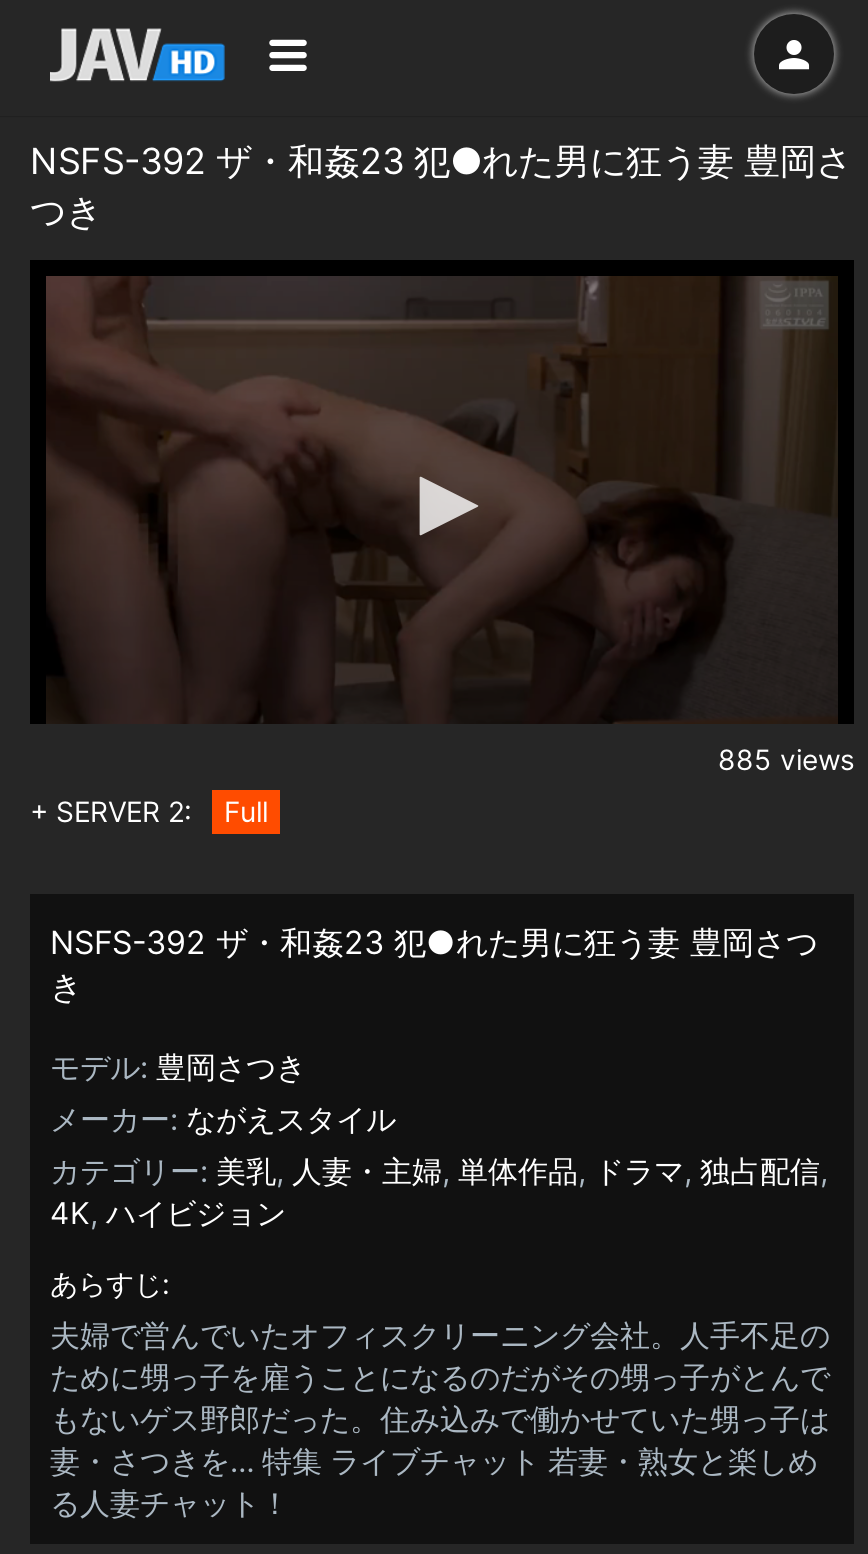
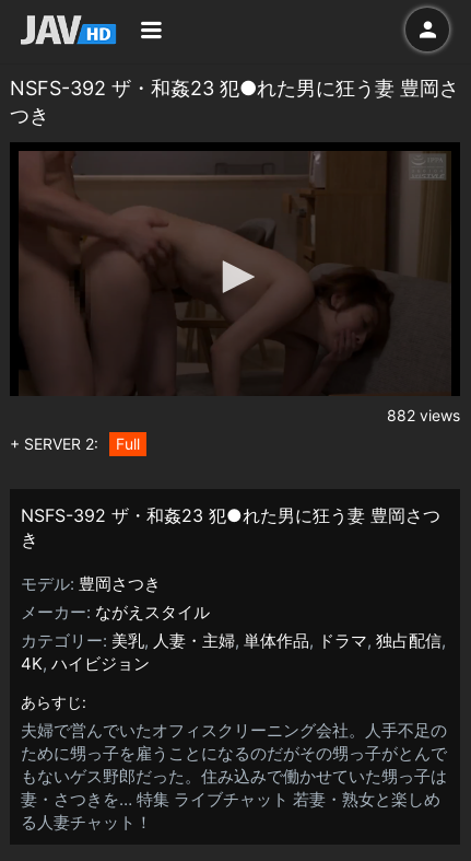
- 885 views
+ 882 views
